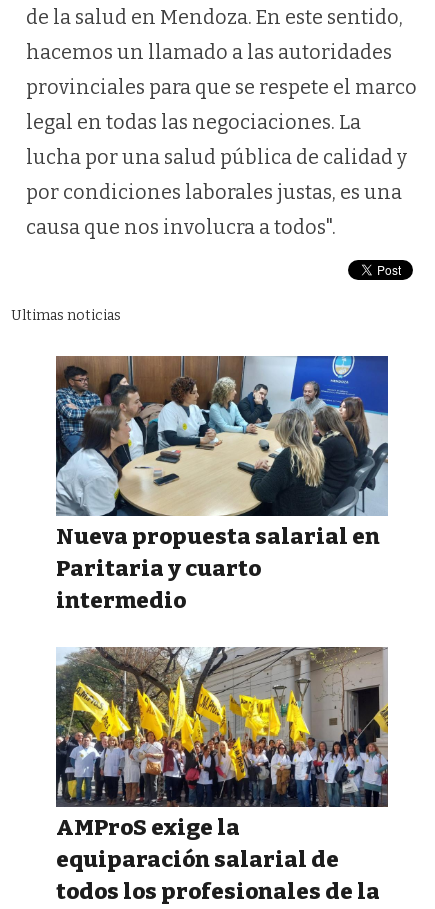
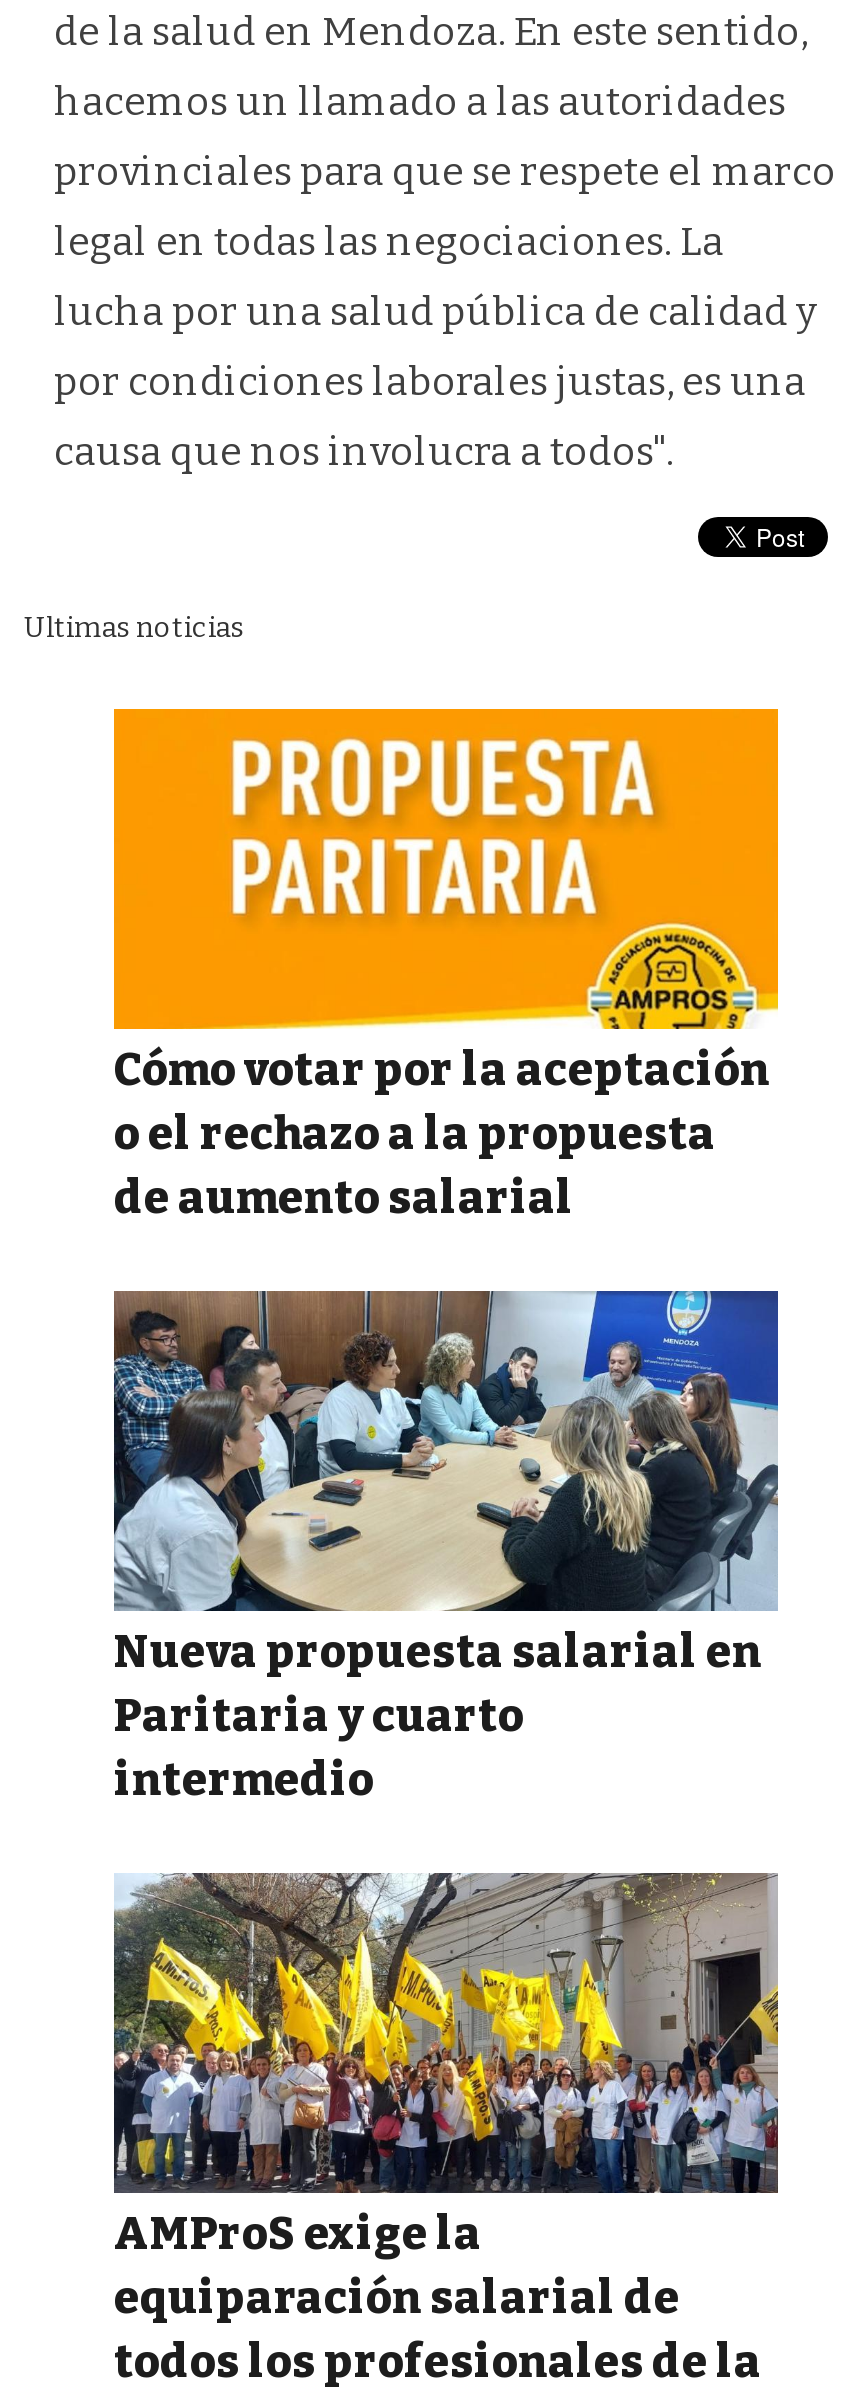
+ [image]
+ Cómo votar por la aceptación
+ o el rechazo a la propuesta
+ de aumento salarial
